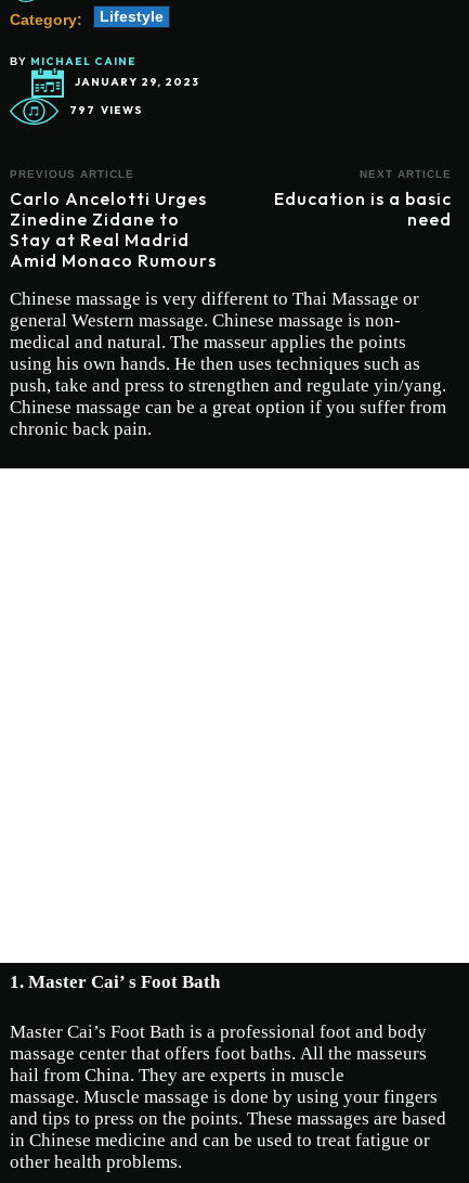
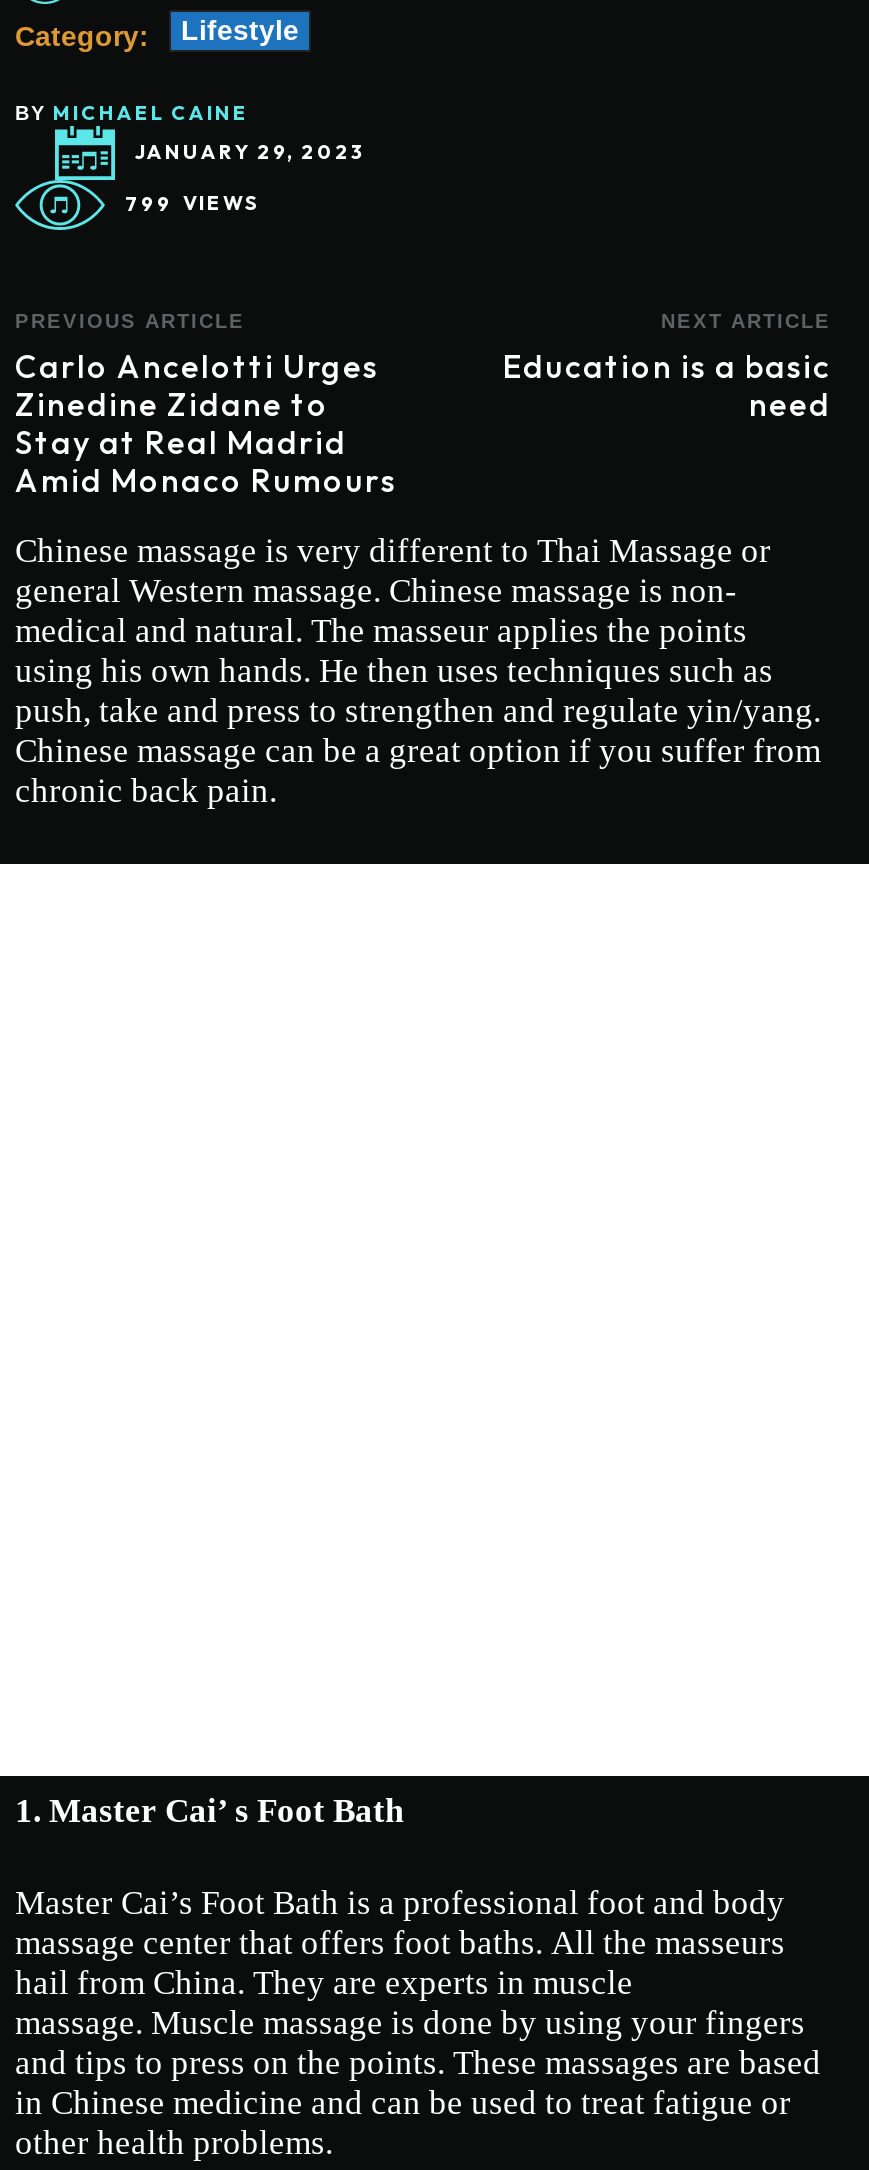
- 797 VIEWS
+ 799 VIEWS
